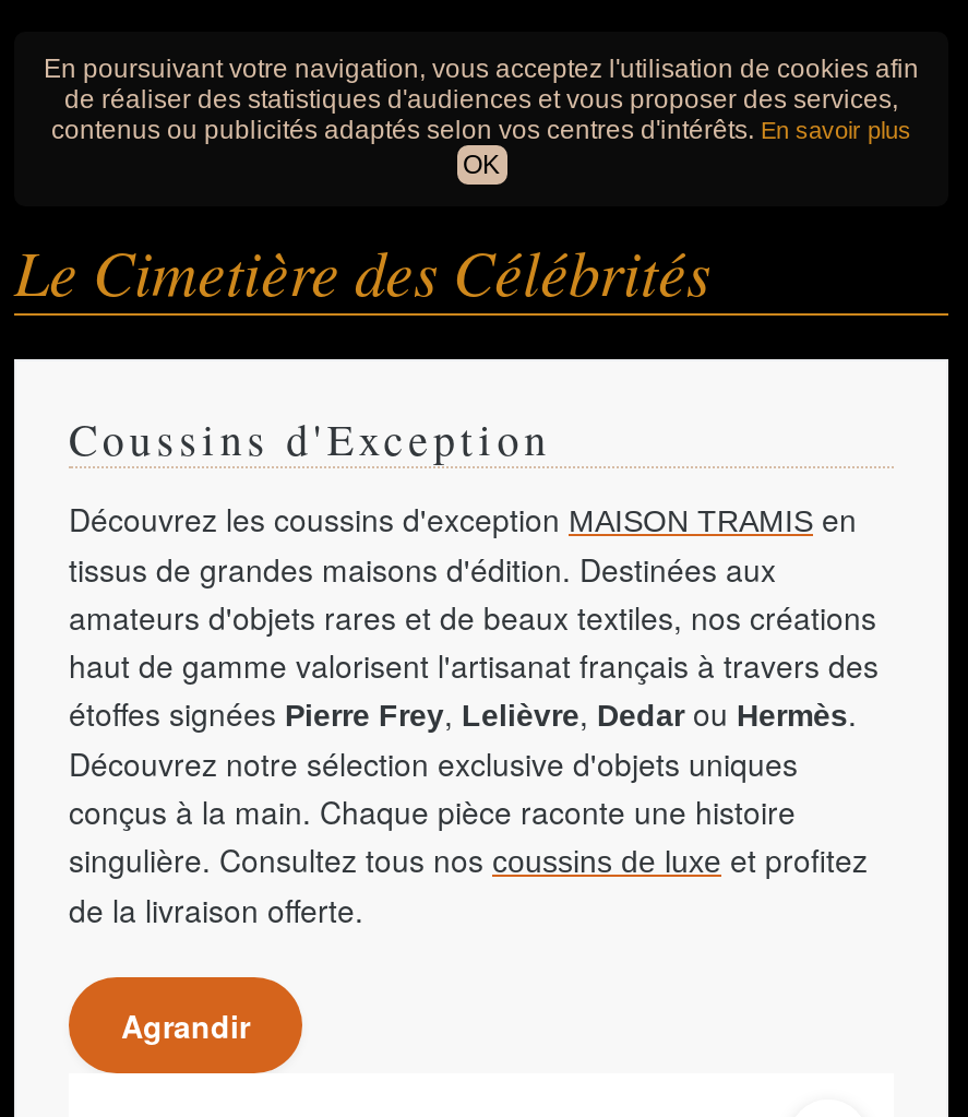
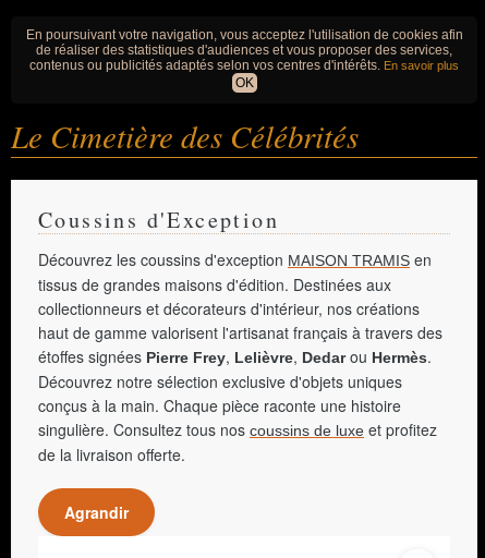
- amateurs d'objets rares et de beaux textiles, nos créations
+ collectionneurs et décorateurs d'intérieur, nos créations
